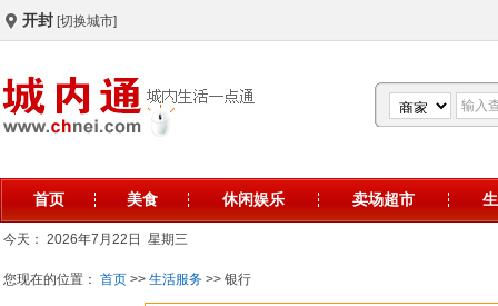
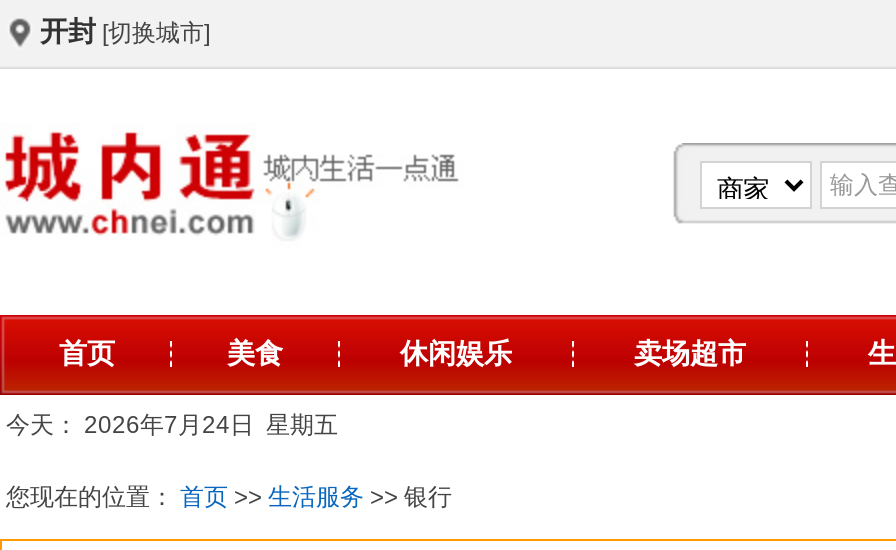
- 今天： 2026年7月22日 星期三
+ 今天： 2026年7月24日 星期五
